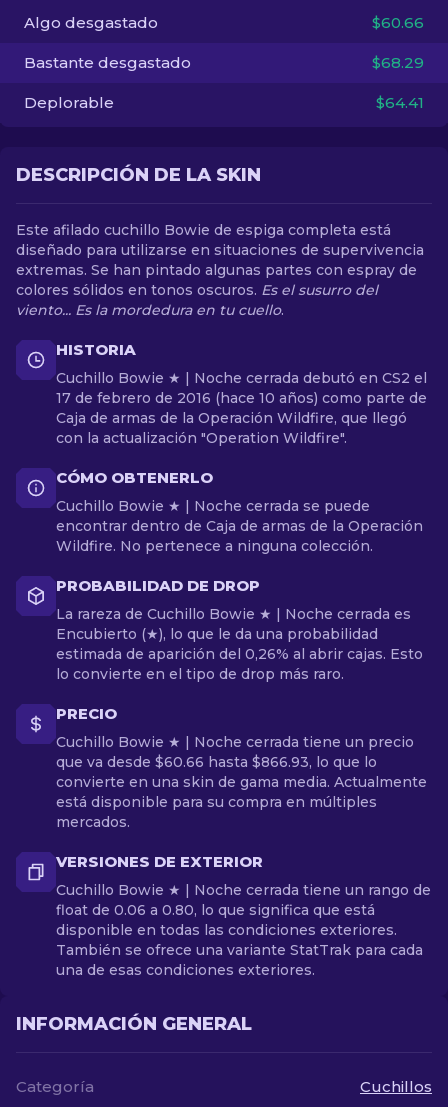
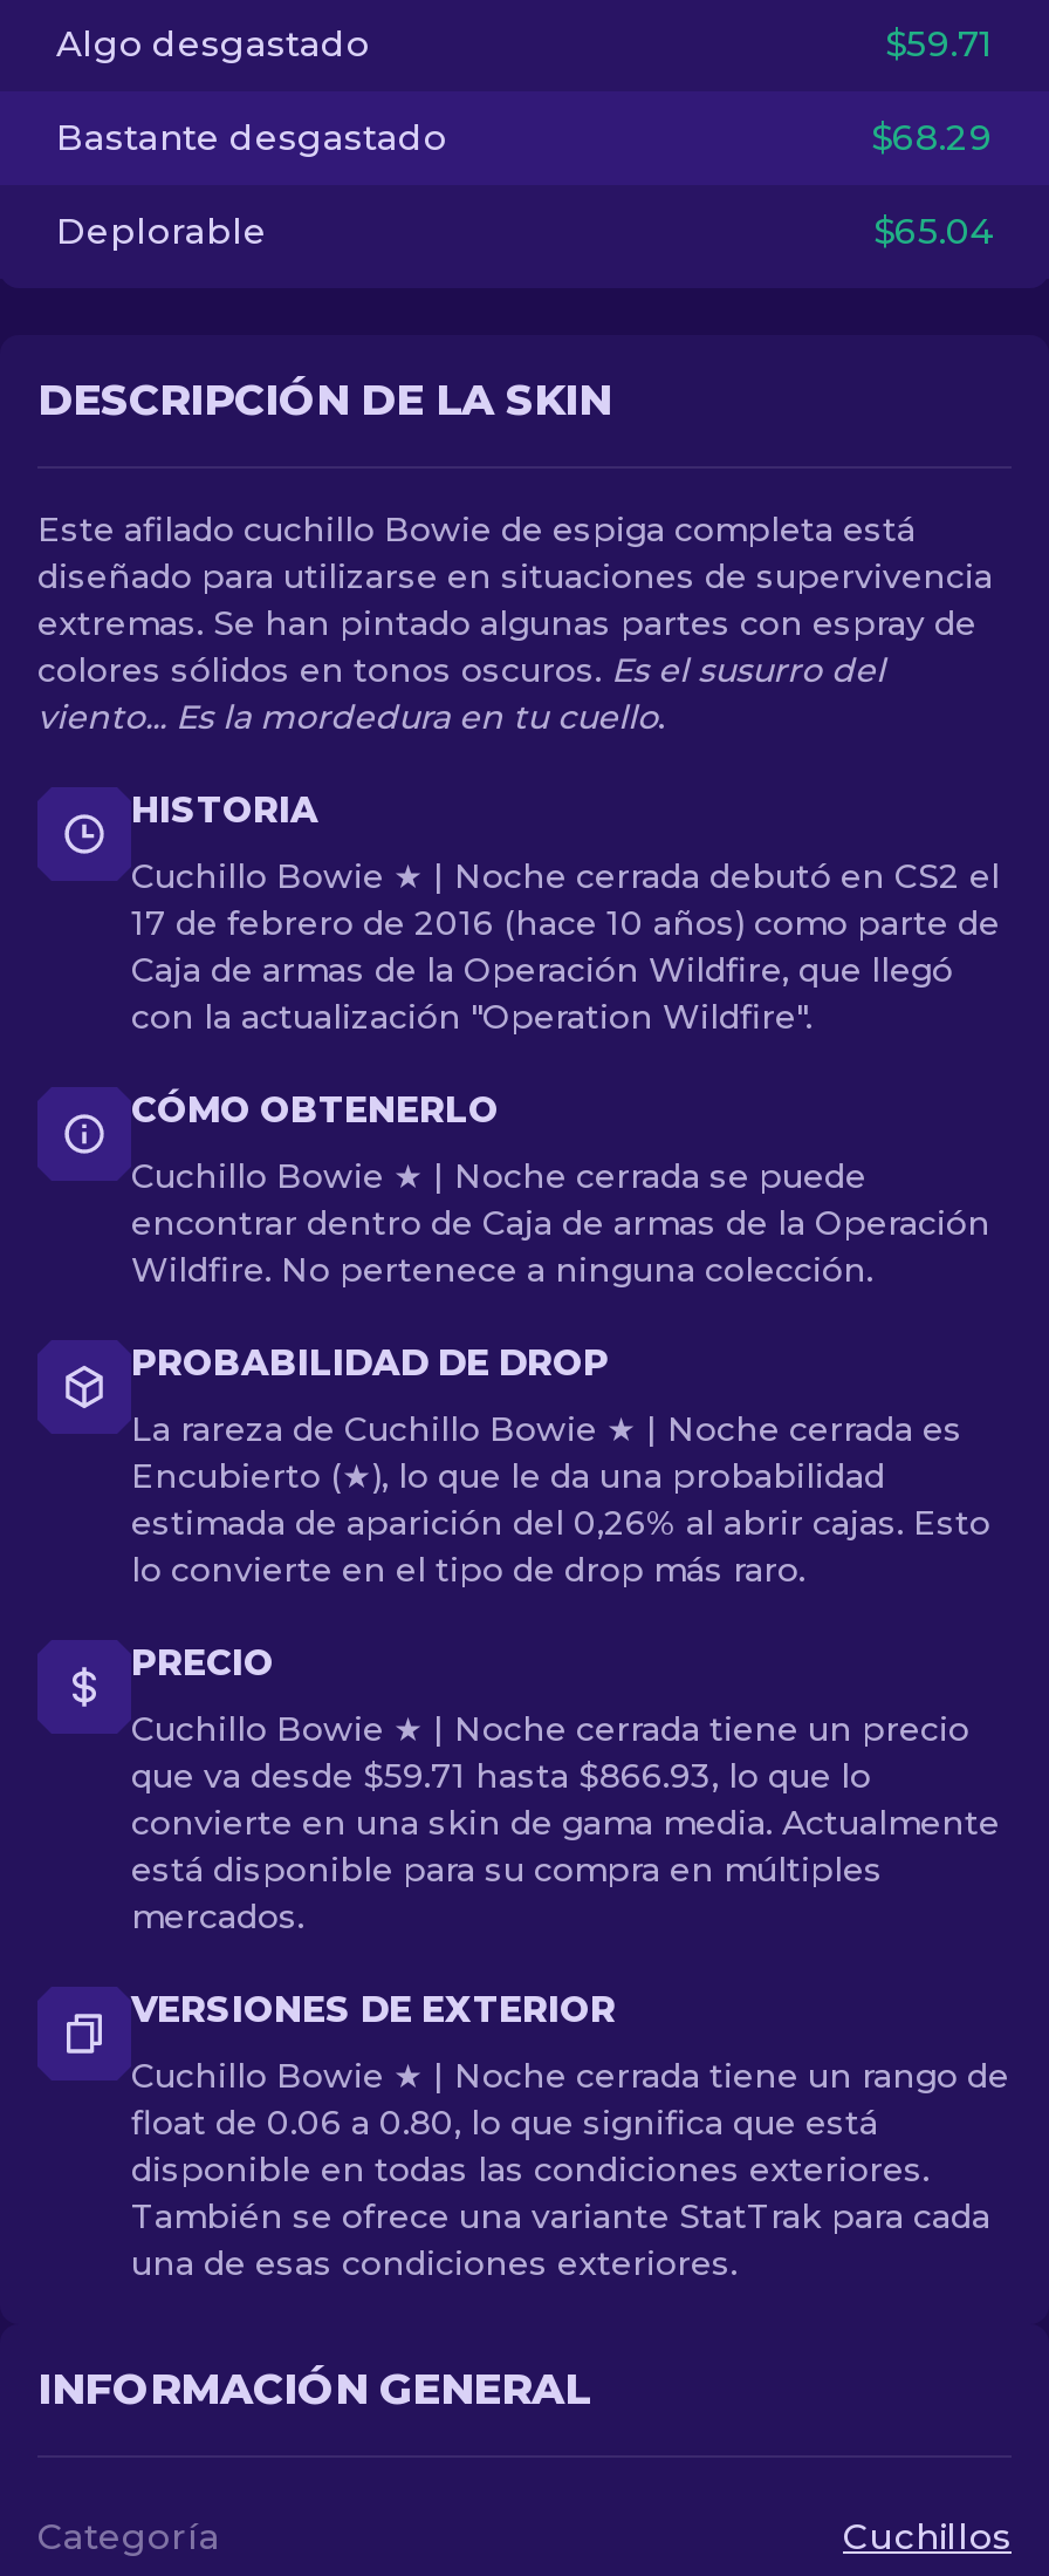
- $60.66
+ $59.71

- $64.41
+ $65.04

- que va desde $60.66 hasta $866.93, lo que lo
+ que va desde $59.71 hasta $866.93, lo que lo
